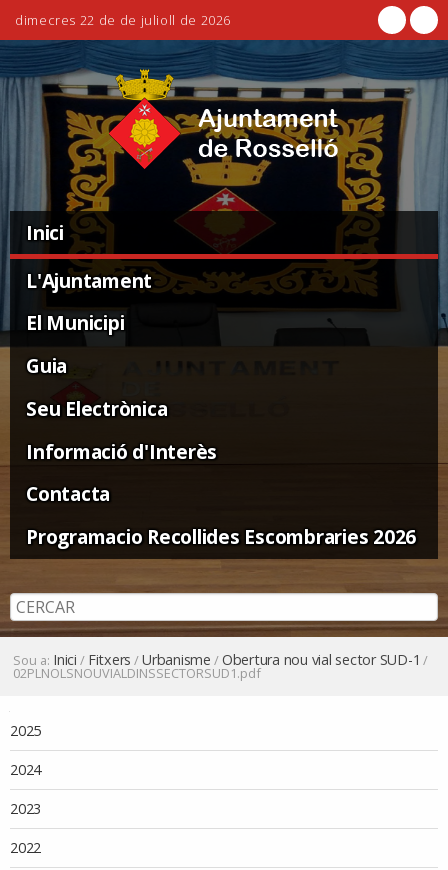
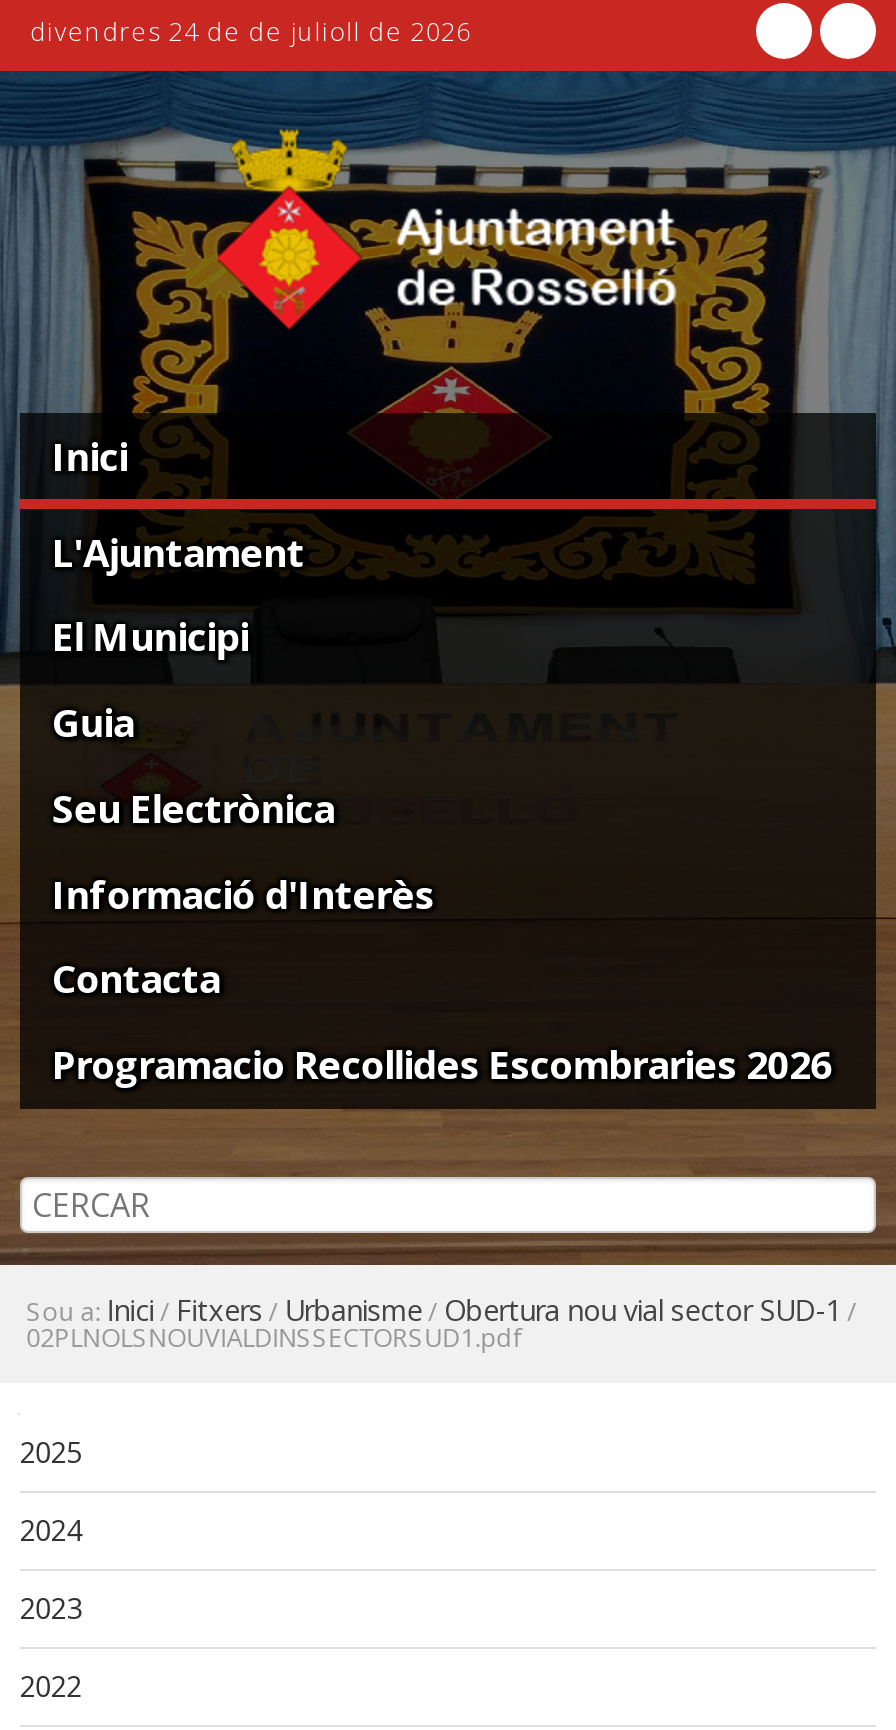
- dimecres 22 de de julioll de 2026
+ divendres 24 de de julioll de 2026
